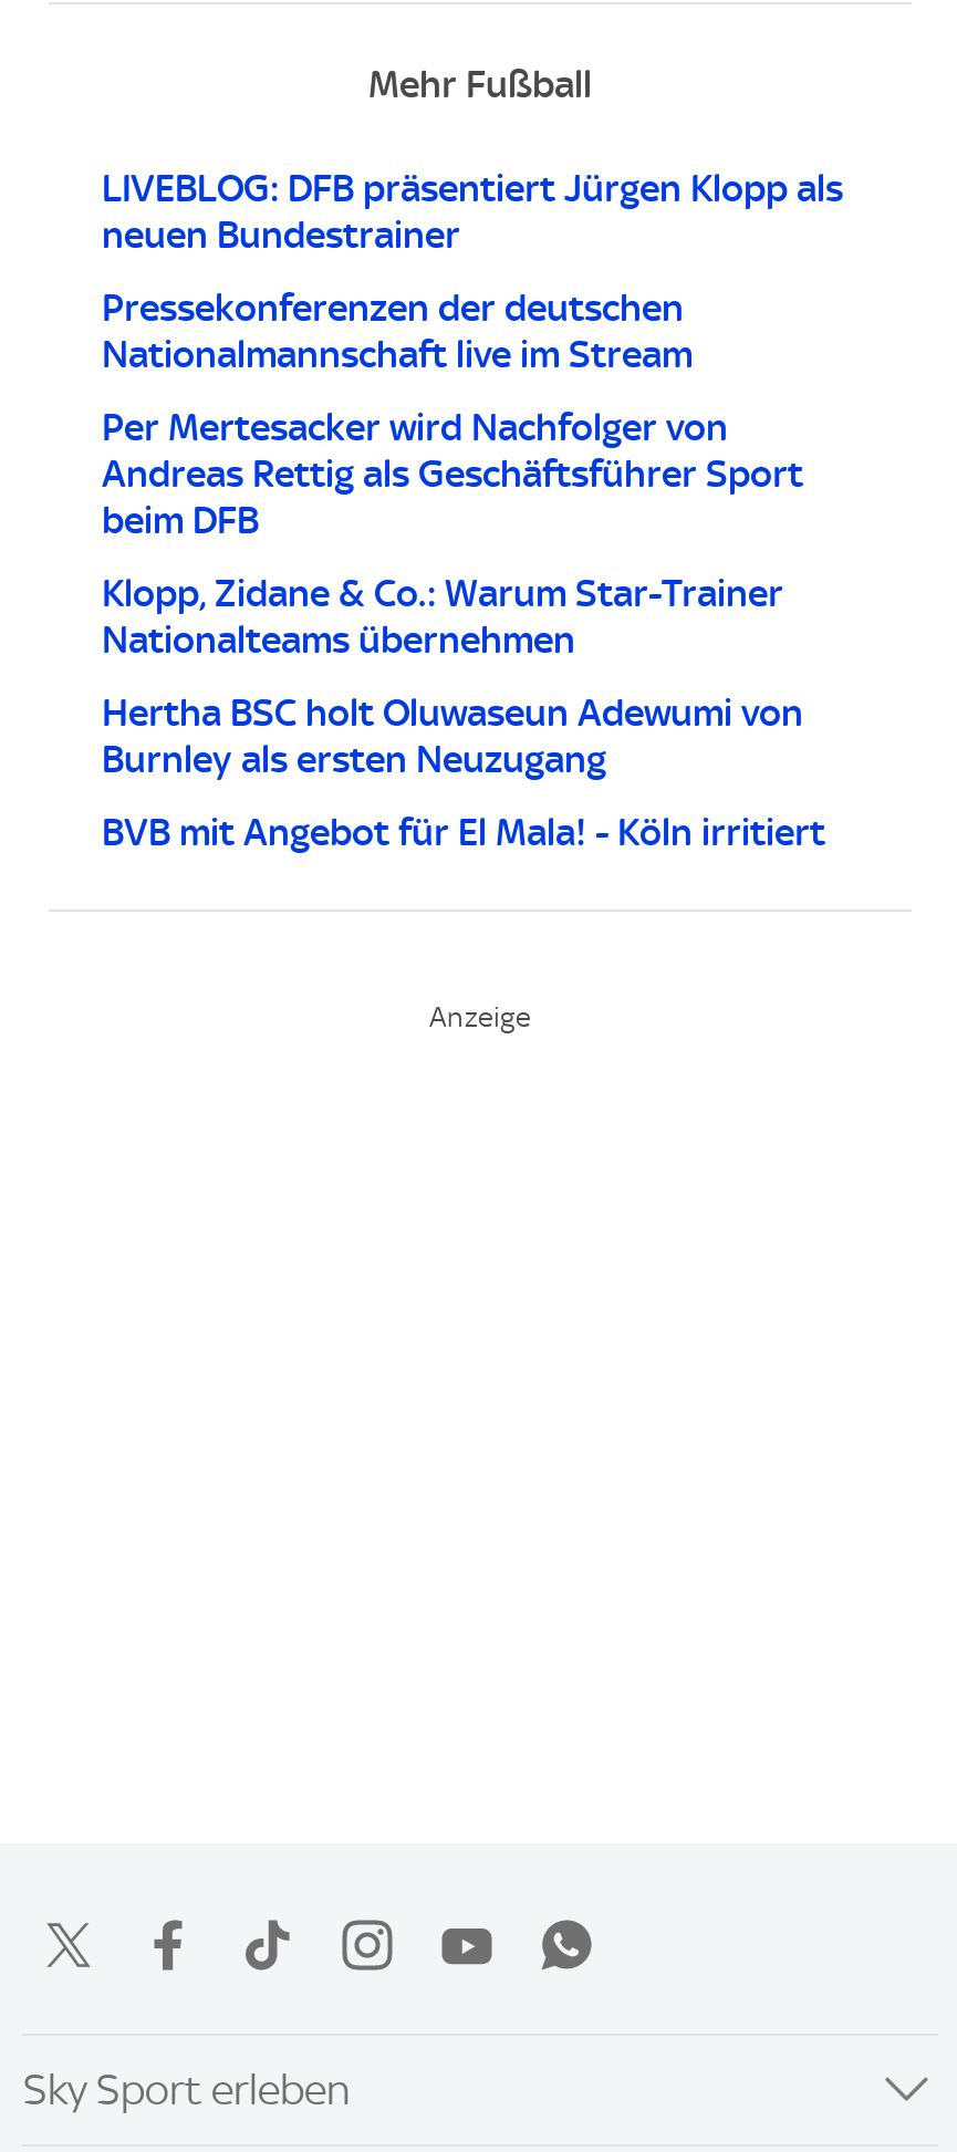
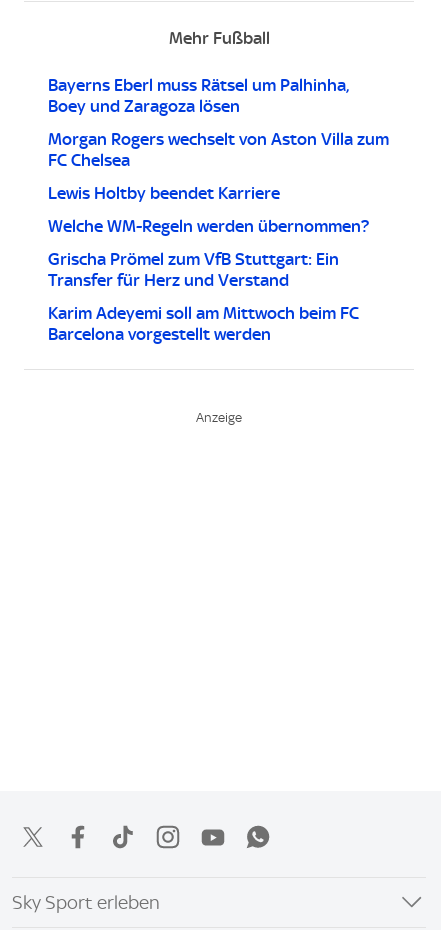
- LIVEBLOG: DFB präsentiert Jürgen Klopp als
- neuen Bundestrainer
+ Bayerns Eberl muss Rätsel um Palhinha,
+ Boey und Zaragoza lösen

- Pressekonferenzen der deutschen
- Nationalmannschaft live im Stream
+ Morgan Rogers wechselt von Aston Villa zum
+ FC Chelsea

- Per Mertesacker wird Nachfolger von
- Andreas Rettig als Geschäftsführer Sport
- beim DFB
+ Lewis Holtby beendet Karriere

- Klopp, Zidane & Co.: Warum Star-Trainer
- Nationalteams übernehmen
+ Welche WM-Regeln werden übernommen?

- Hertha BSC holt Oluwaseun Adewumi von
- Burnley als ersten Neuzugang
+ Grischa Prömel zum VfB Stuttgart: Ein
+ Transfer für Herz und Verstand

- BVB mit Angebot für El Mala! - Köln irritiert
+ Karim Adeyemi soll am Mittwoch beim FC
+ Barcelona vorgestellt werden
